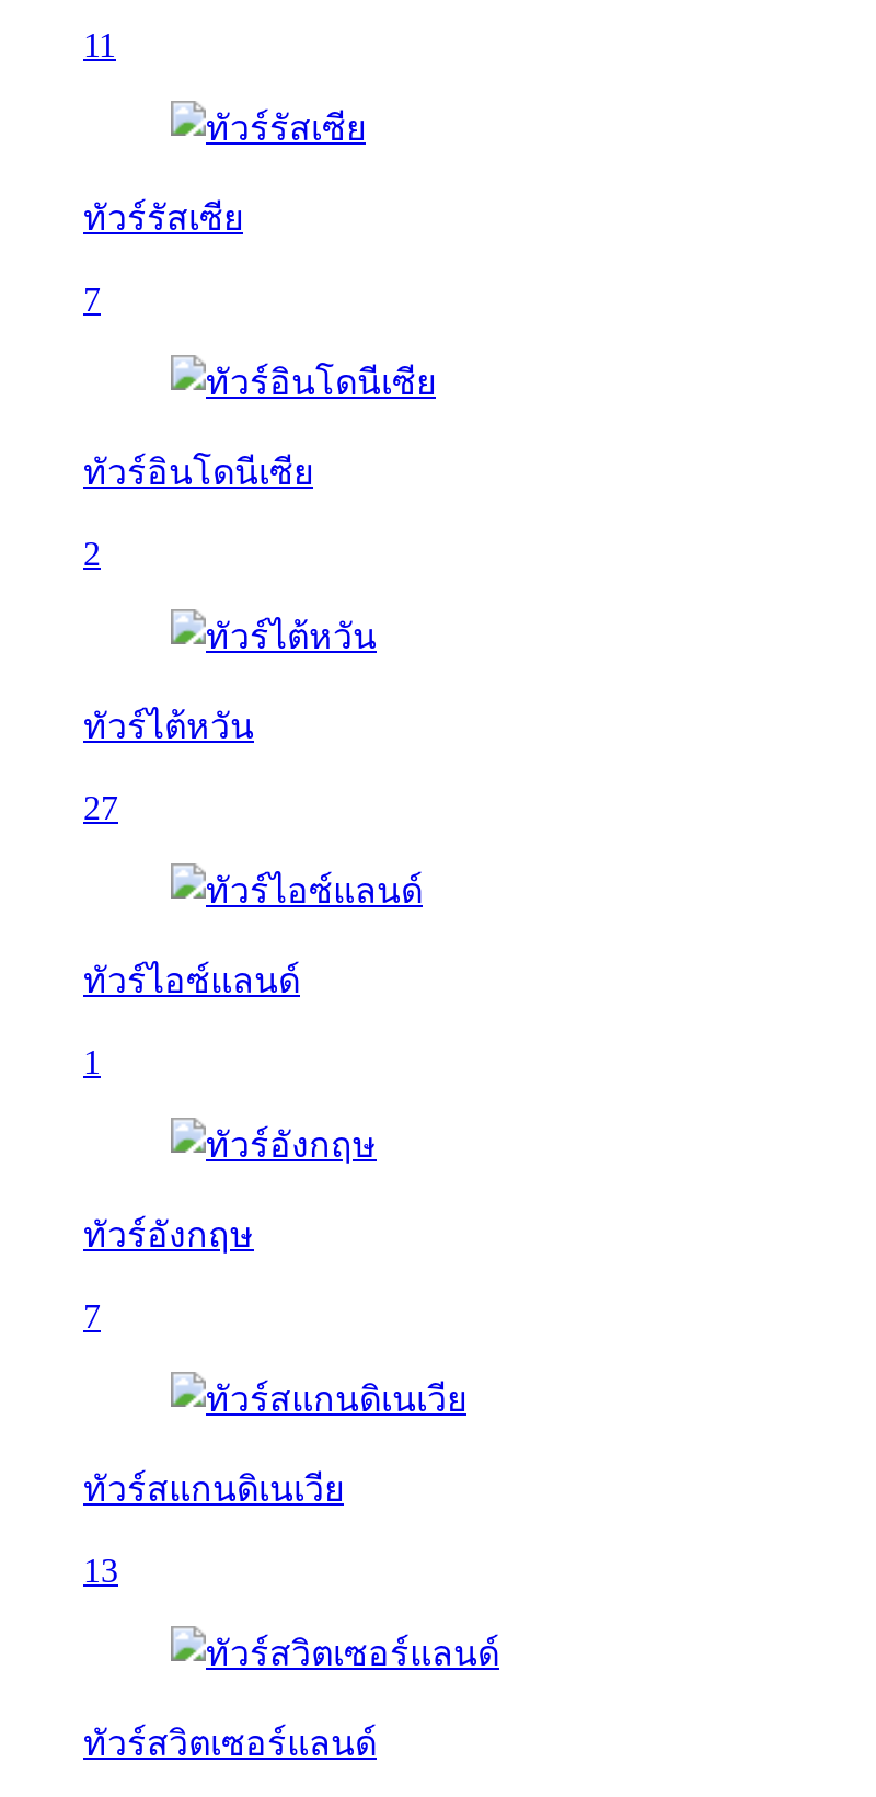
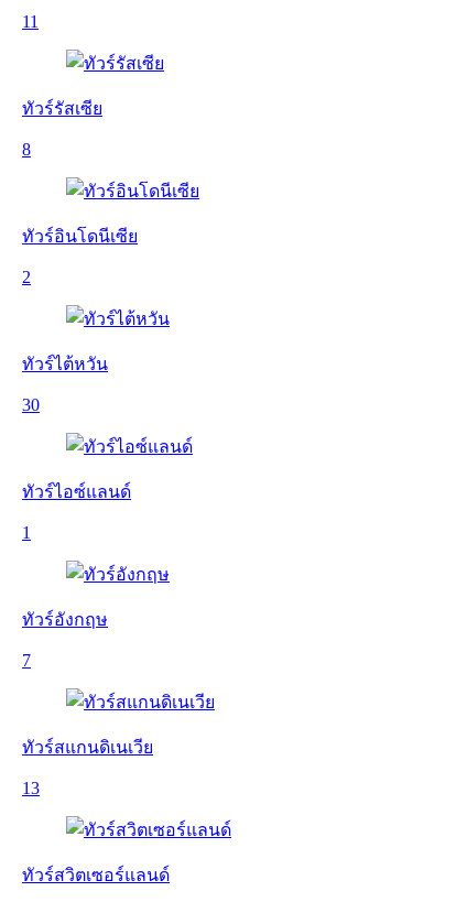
- 7
+ 8

- 27
+ 30
